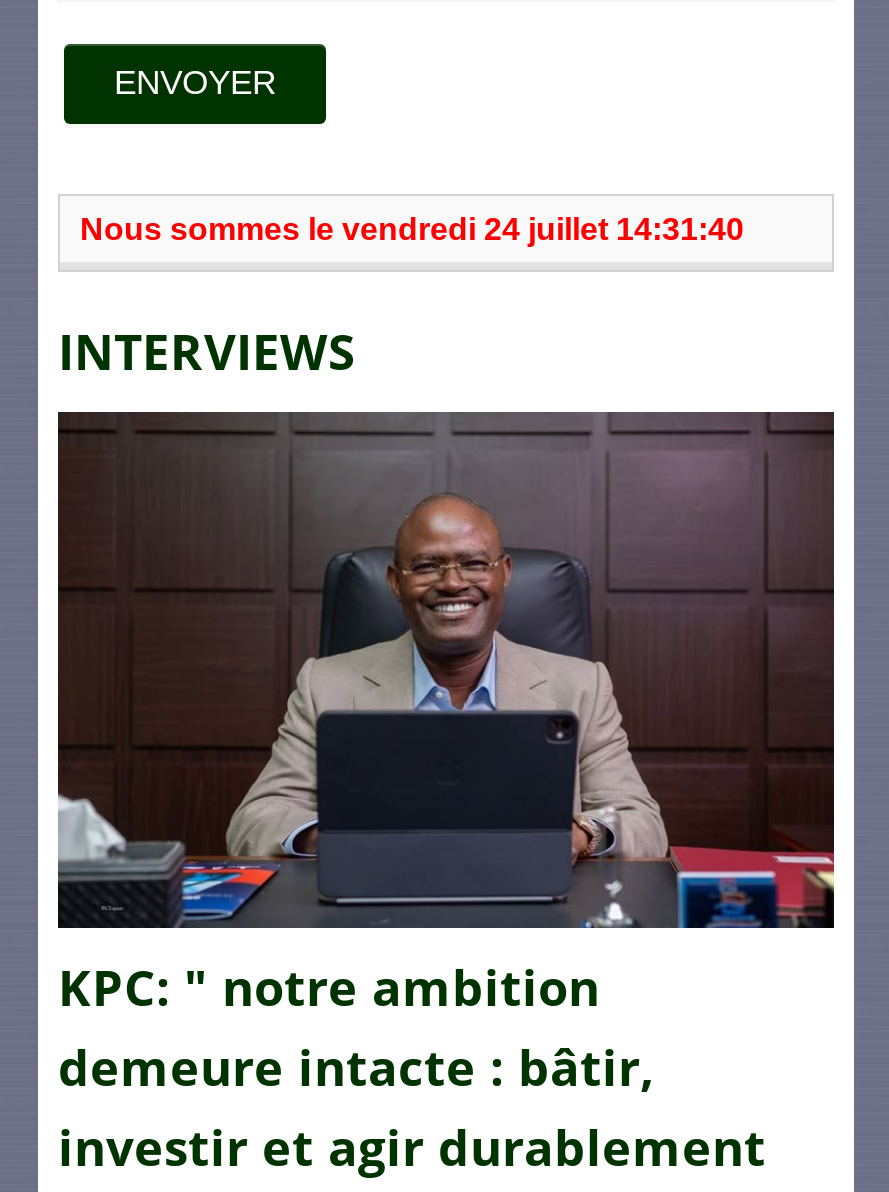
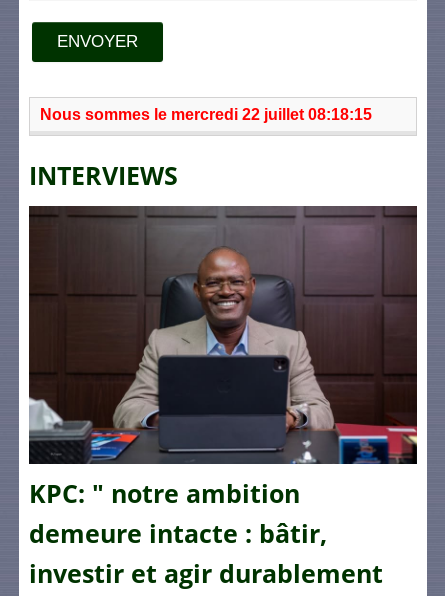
- Nous sommes le vendredi 24 juillet 14:31:40
+ Nous sommes le mercredi 22 juillet 08:18:15
